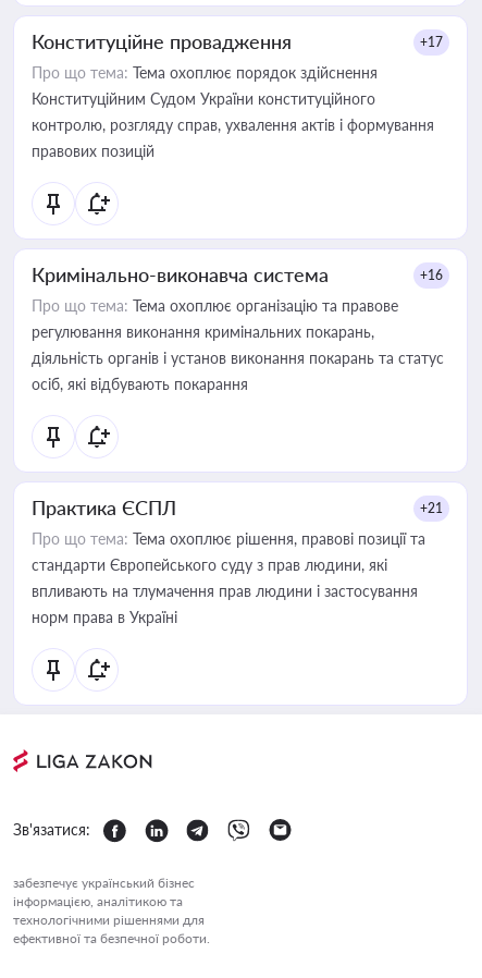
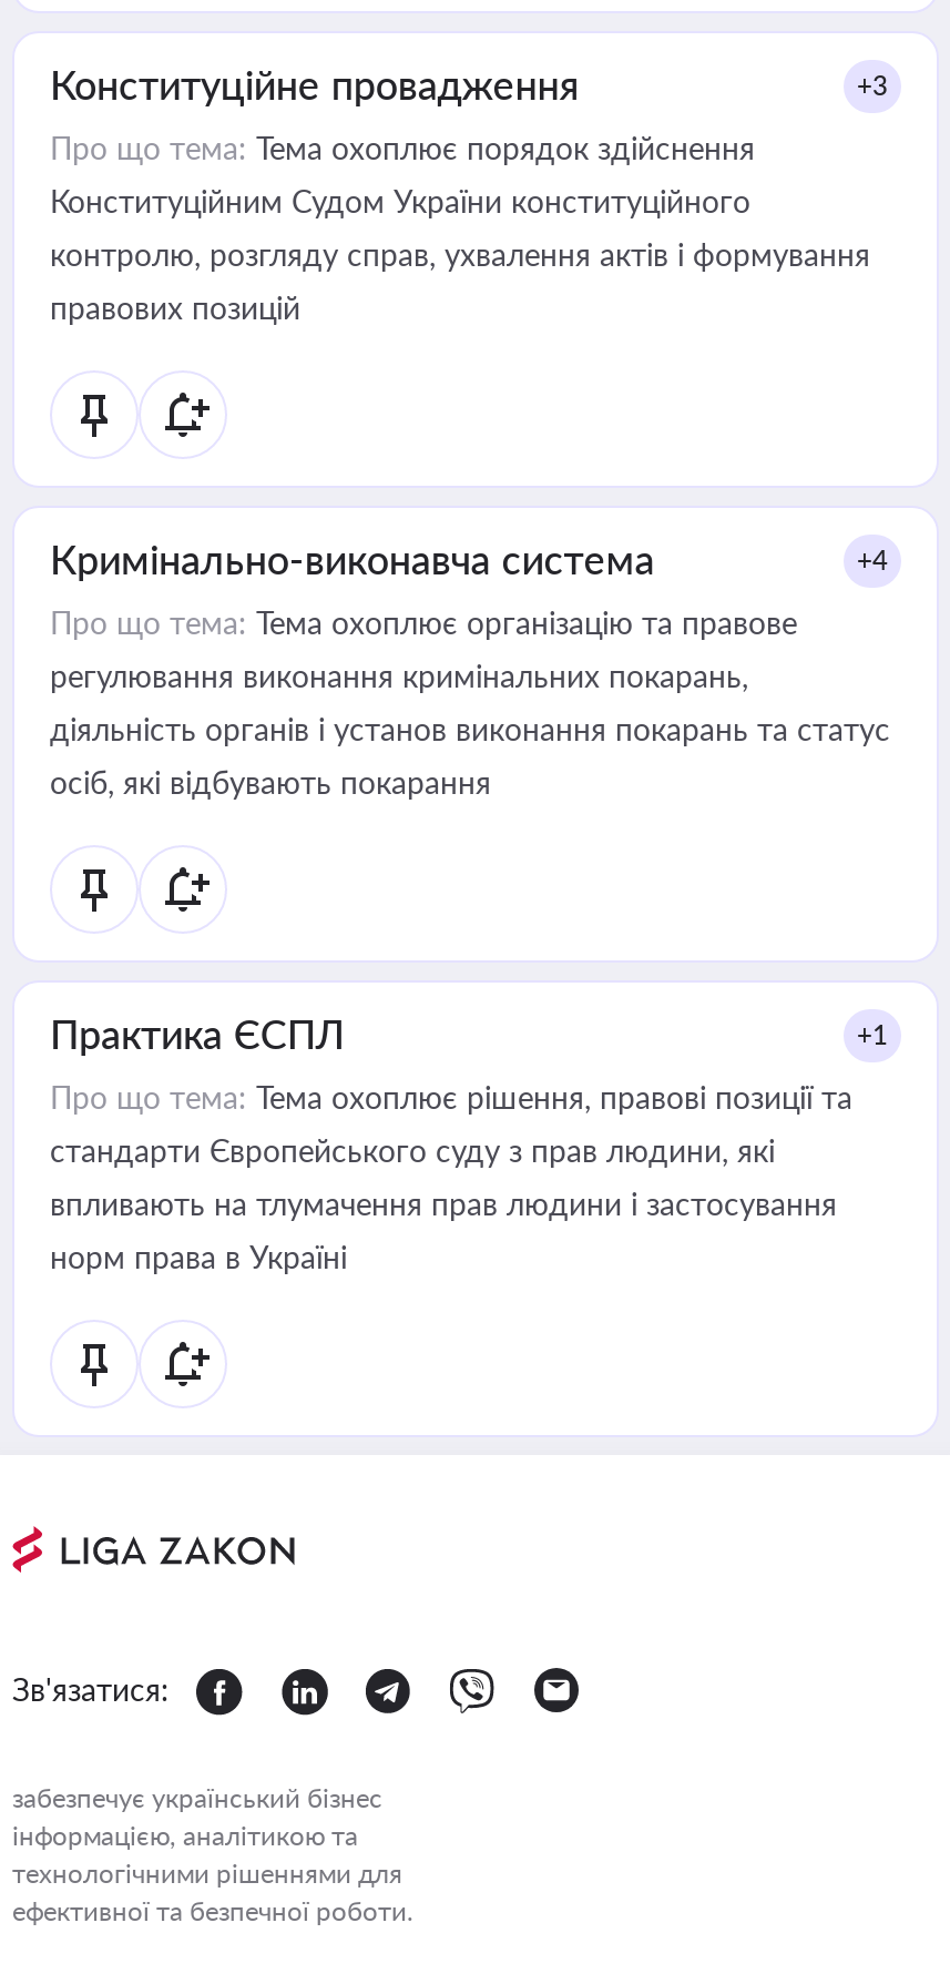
- +17
+ +3

- +16
+ +4

- +21
+ +1
